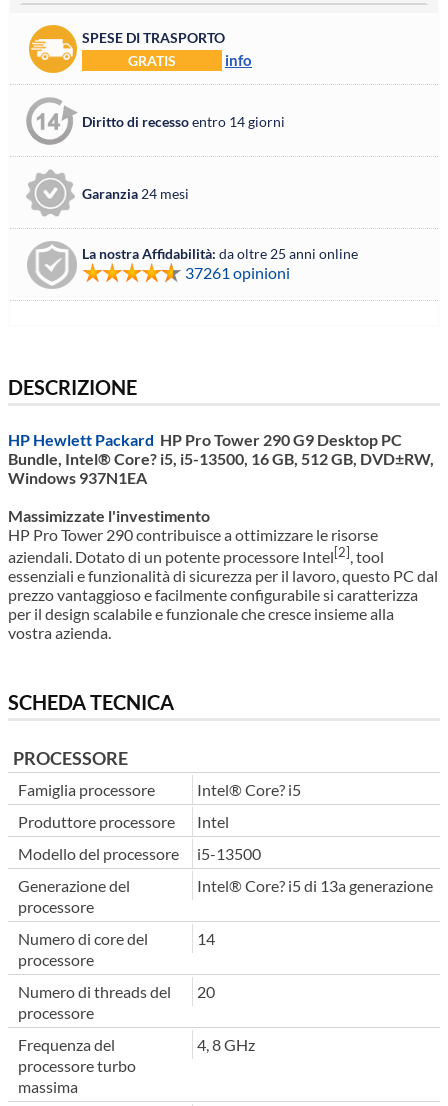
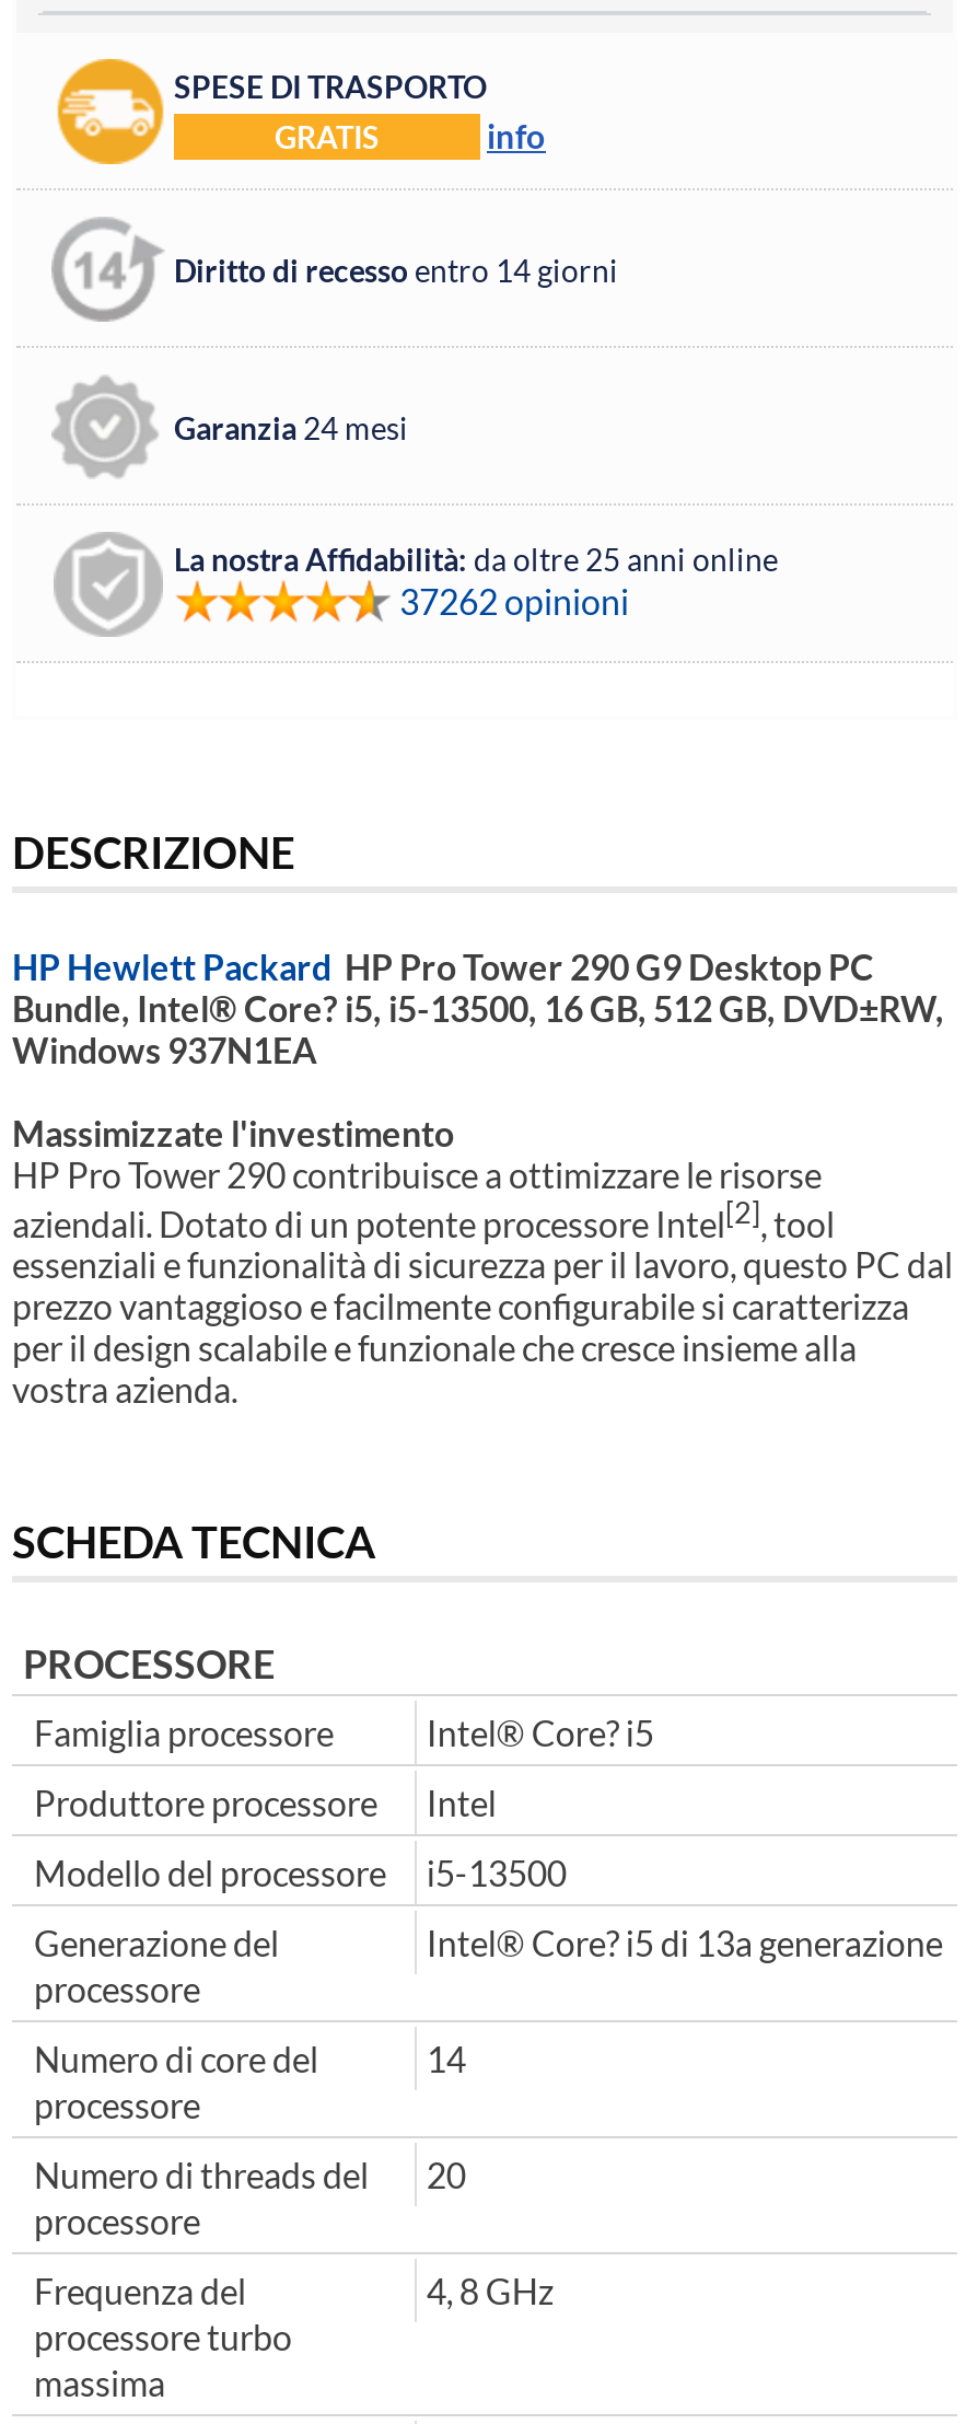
- 37261 opinioni
+ 37262 opinioni
